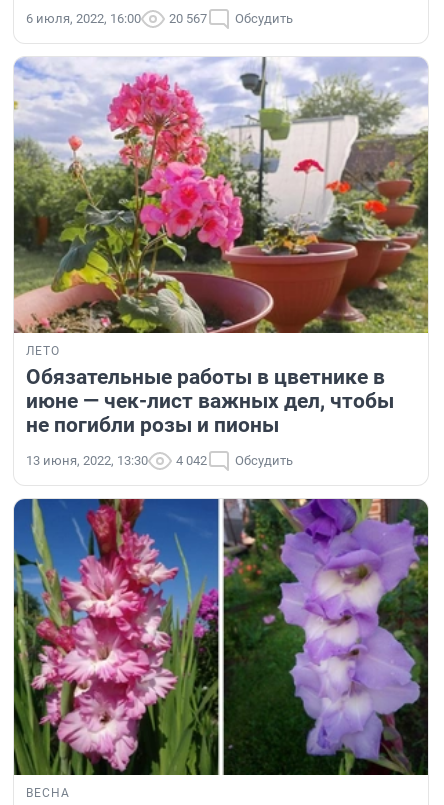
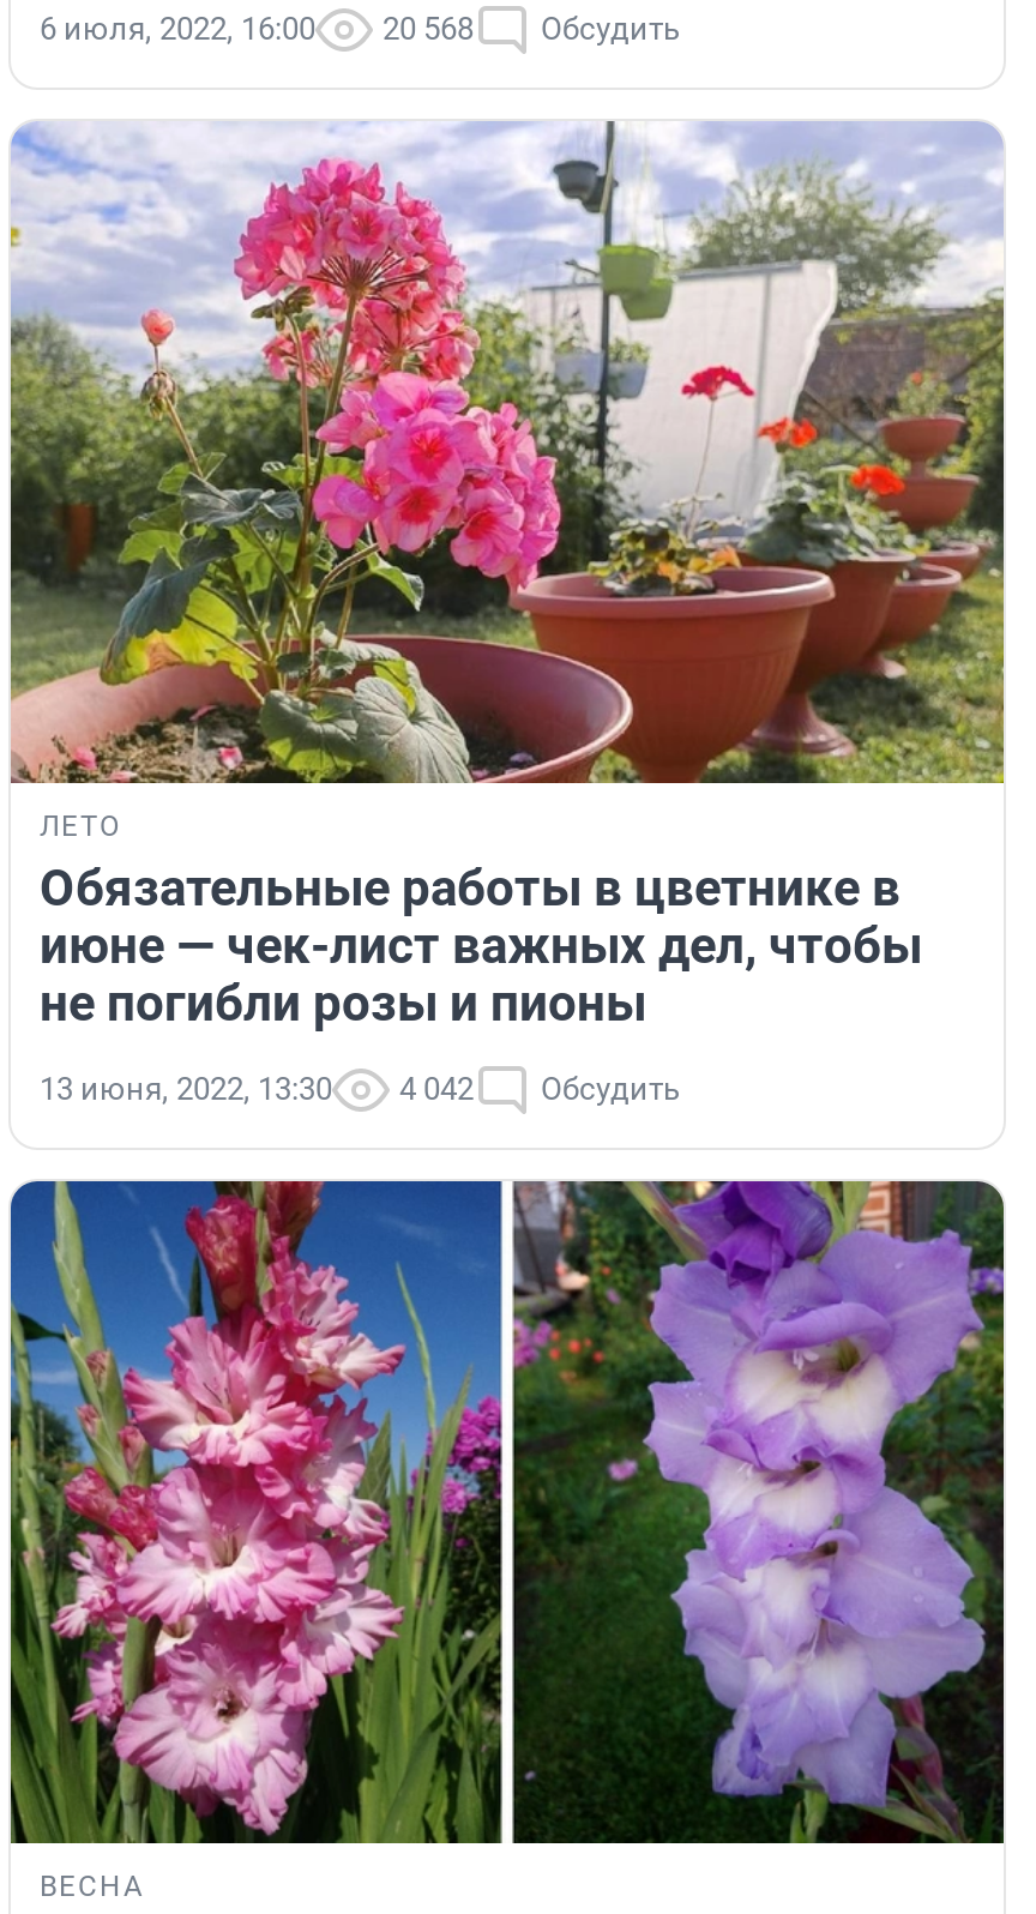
- 6 июля, 2022, 16:00 20 567 Обсудить
+ 6 июля, 2022, 16:00 20 568 Обсудить
